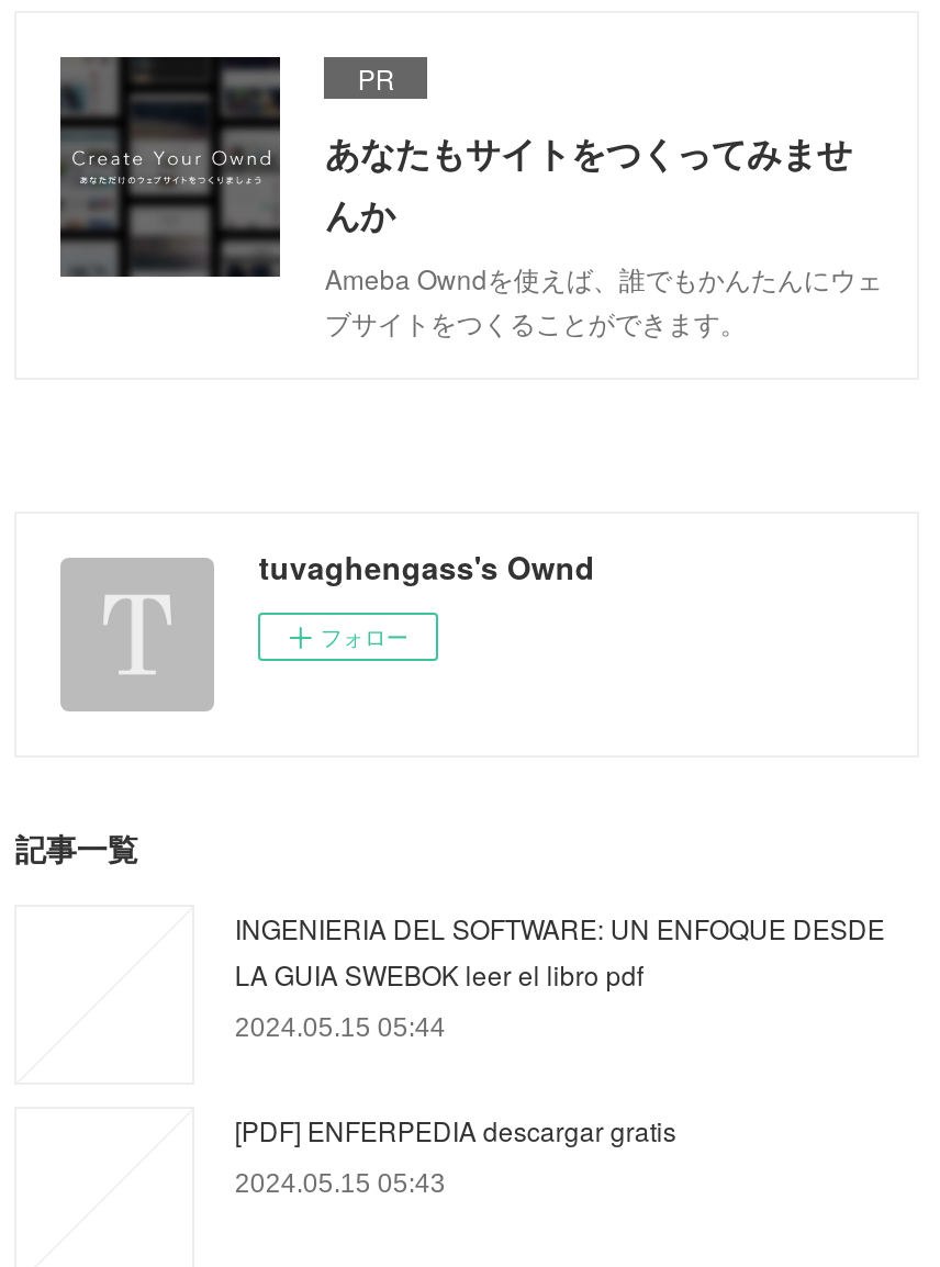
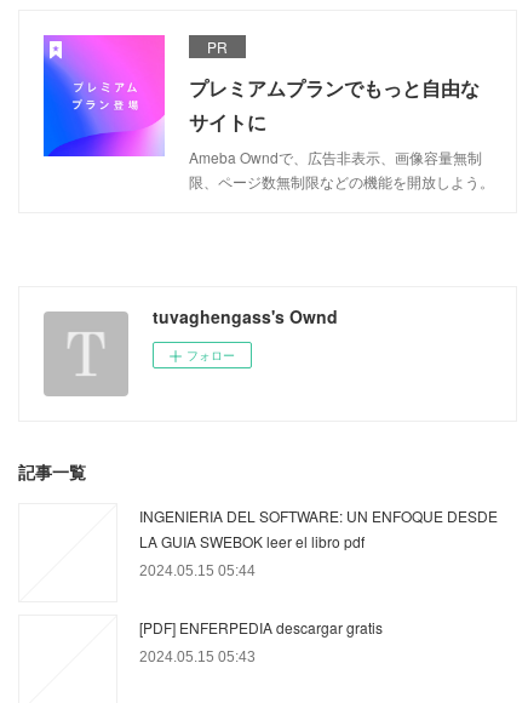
- [image]
- あなたもサイトをつくってみませ
- んか
- Ameba Owndを使えば、誰でもかんたんにウェ
- ブサイトをつくることができます。
+ [image]
+ プレミアムプランでもっと自由な
+ サイトに
+ Ameba Owndで、広告非表示、画像容量無制
+ 限、ページ数無制限などの機能を開放しよう。
